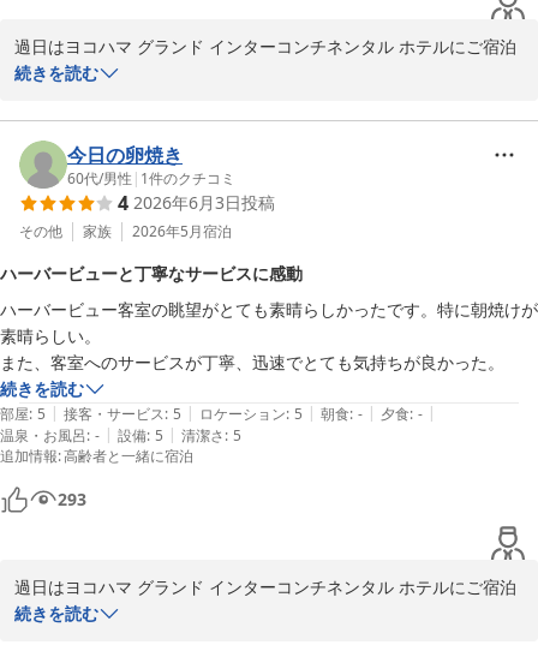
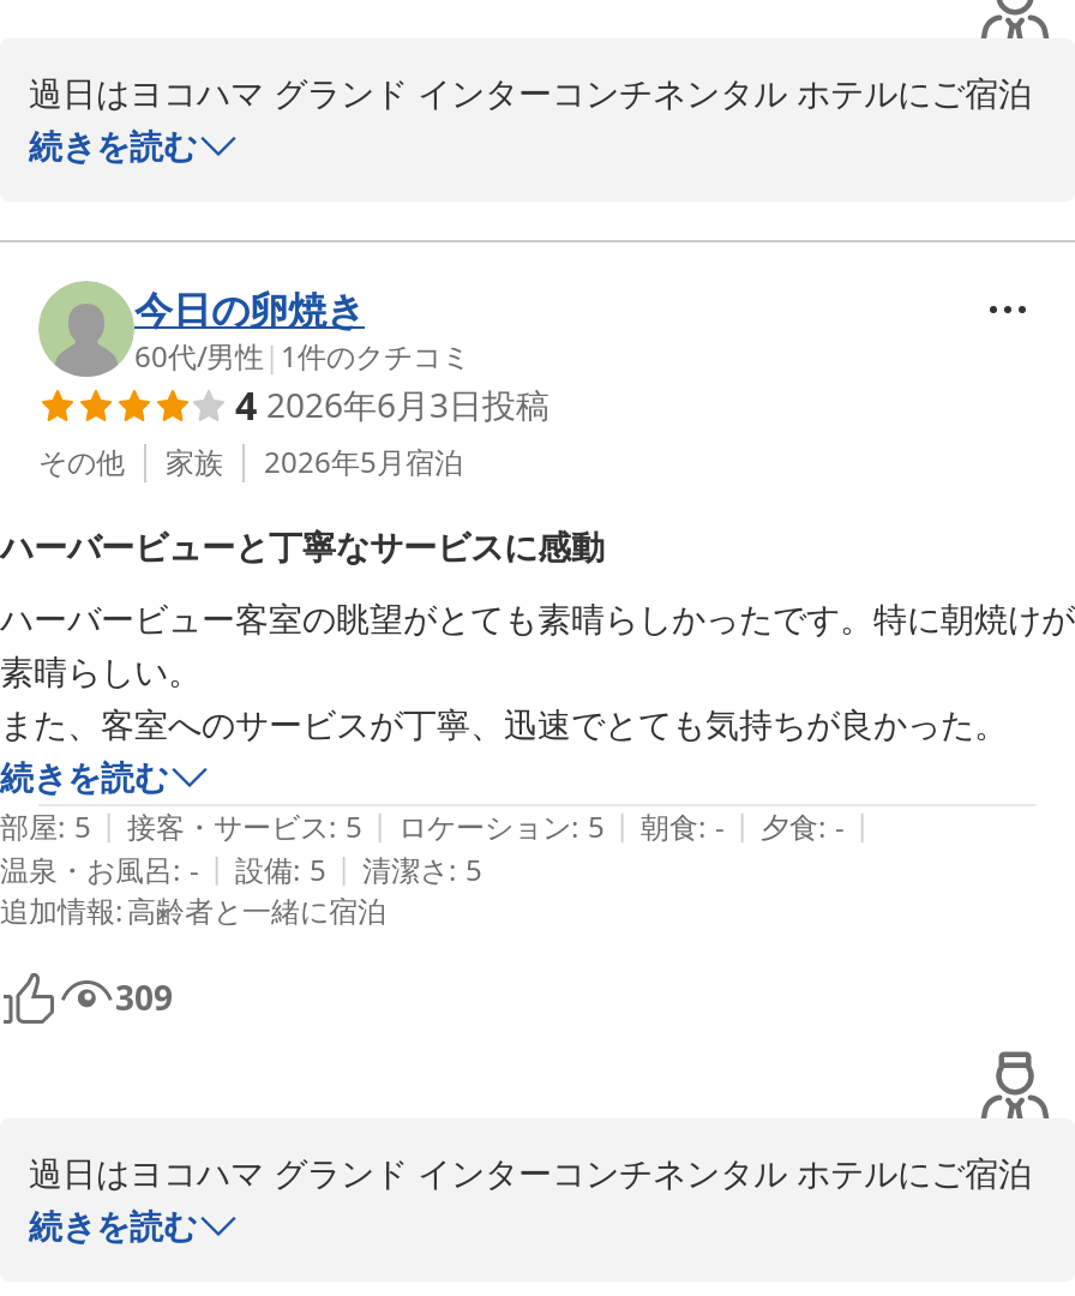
- 293
+ 309
